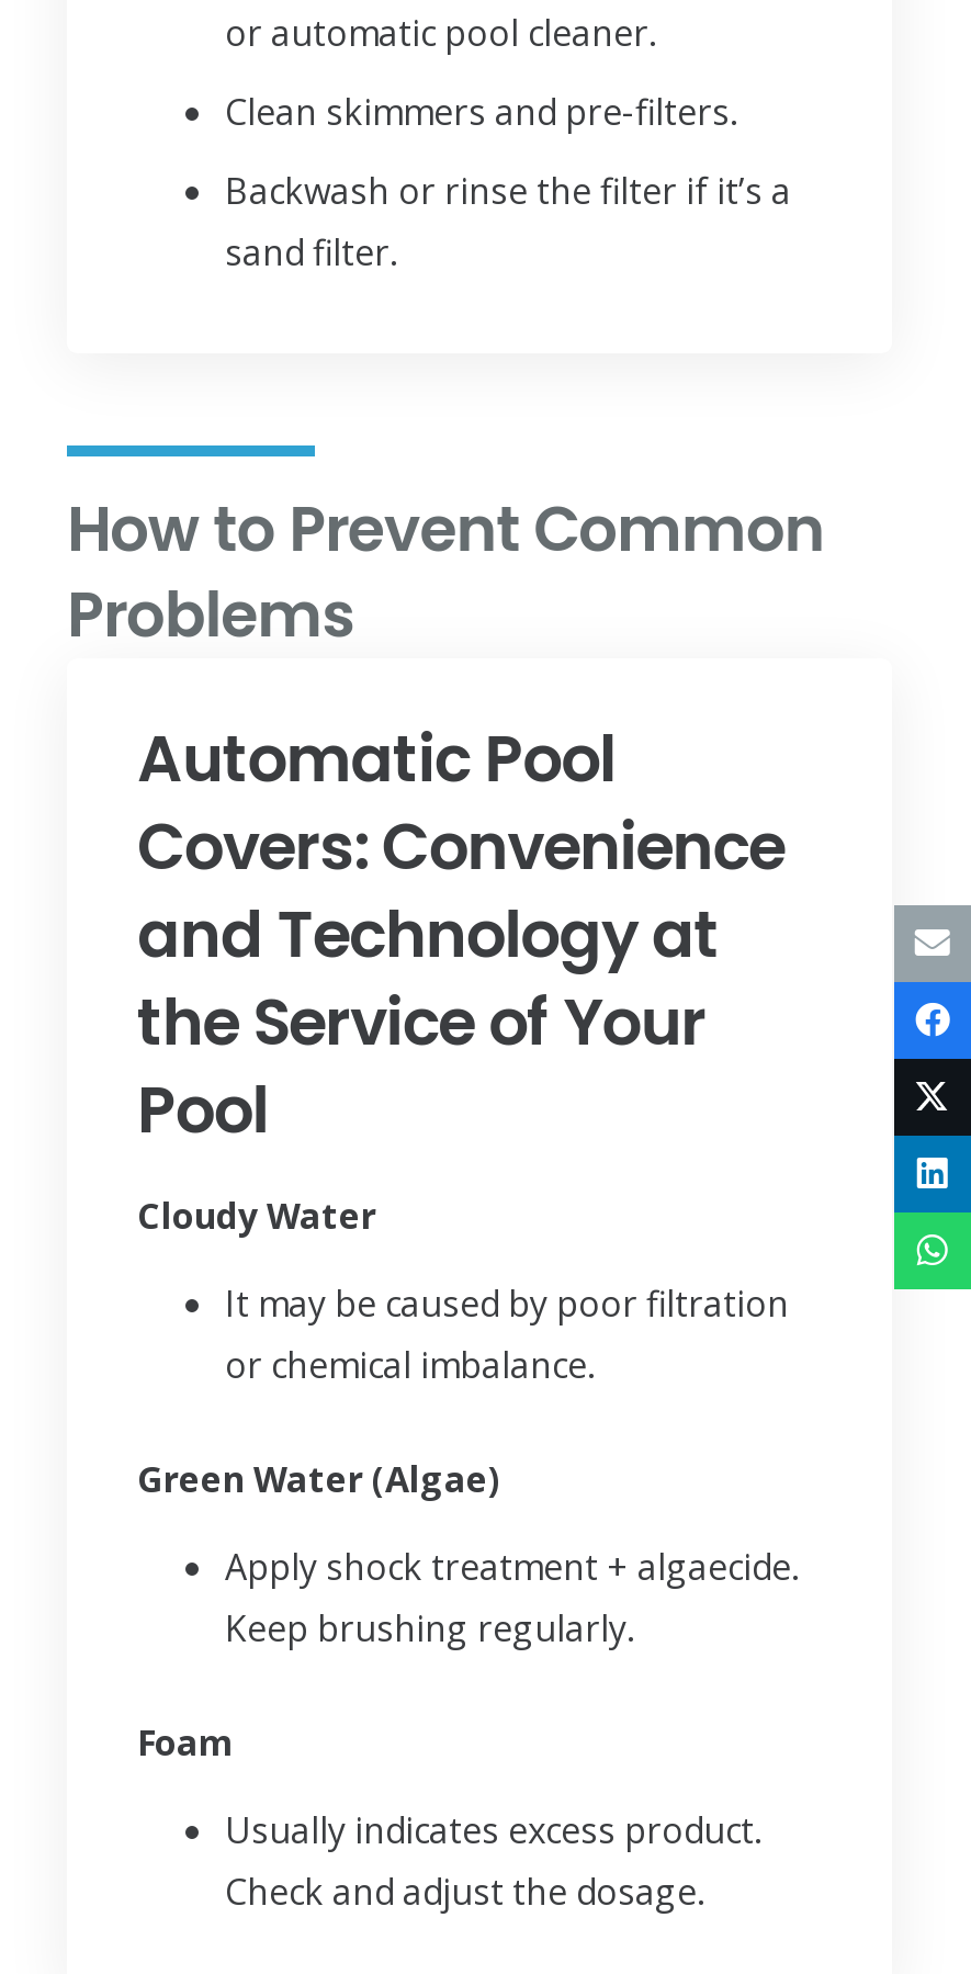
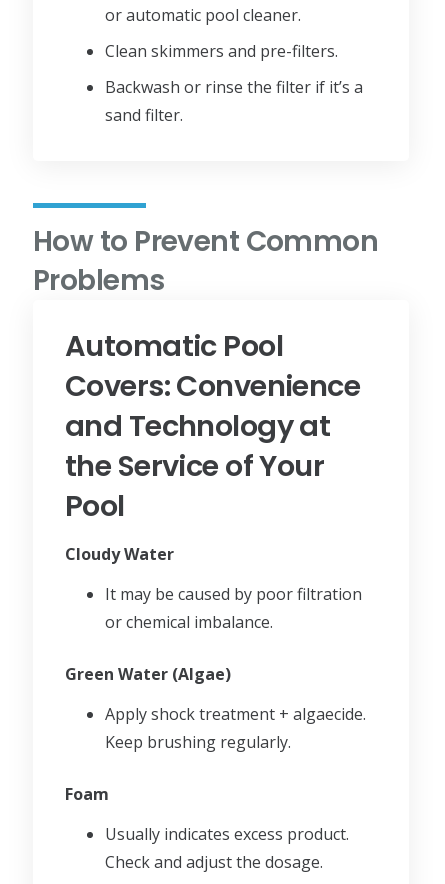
- [image]
